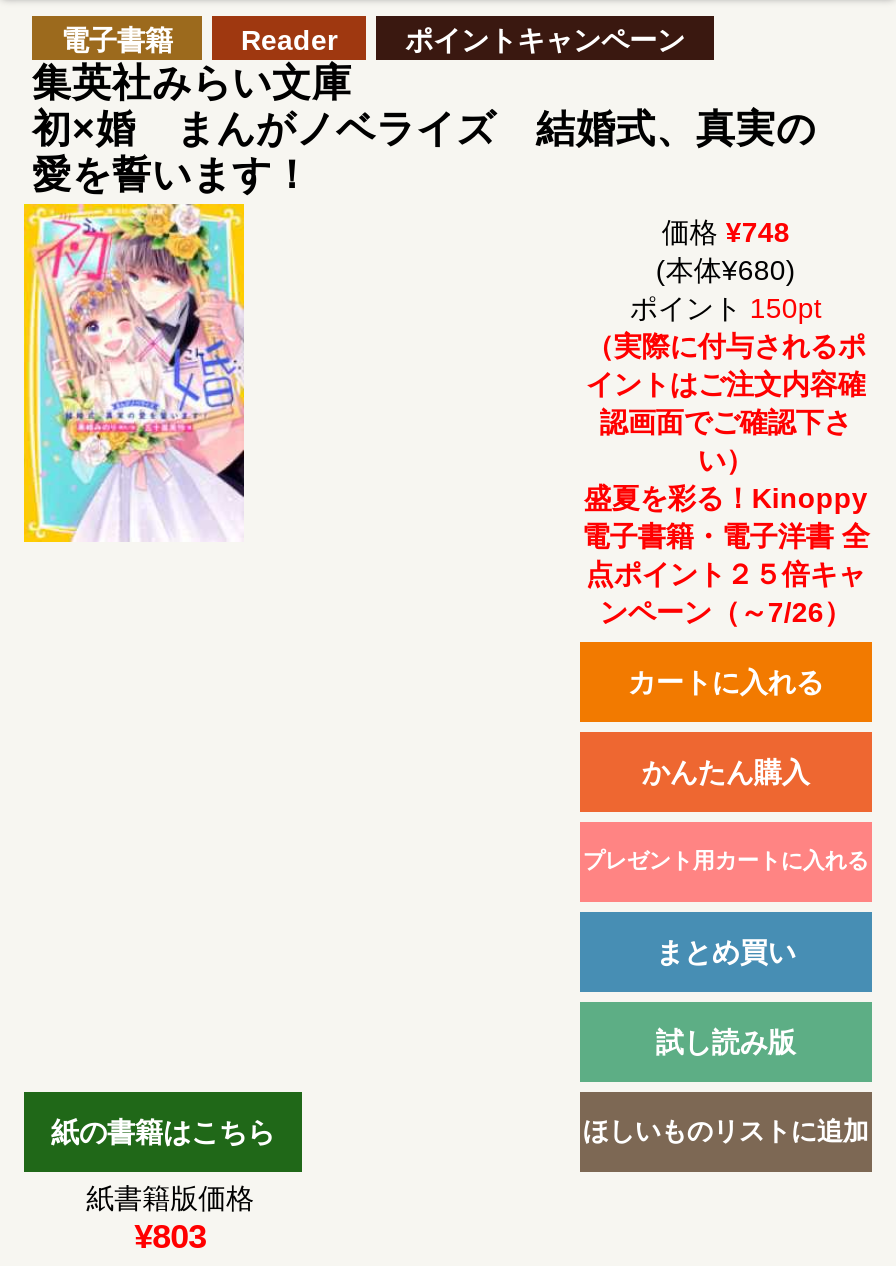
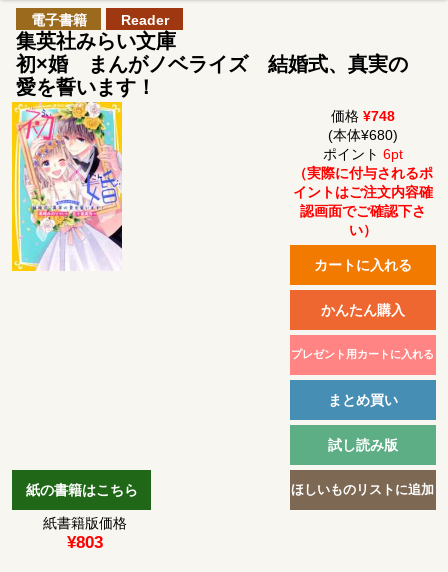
- ポイントキャンペーン

- ポイント150pt
+ ポイント6pt

- 盛夏を彩る！Kinoppy
- 電子書籍・電子洋書 全
- 点ポイント２５倍キャ
- ンペーン（～7/26）
